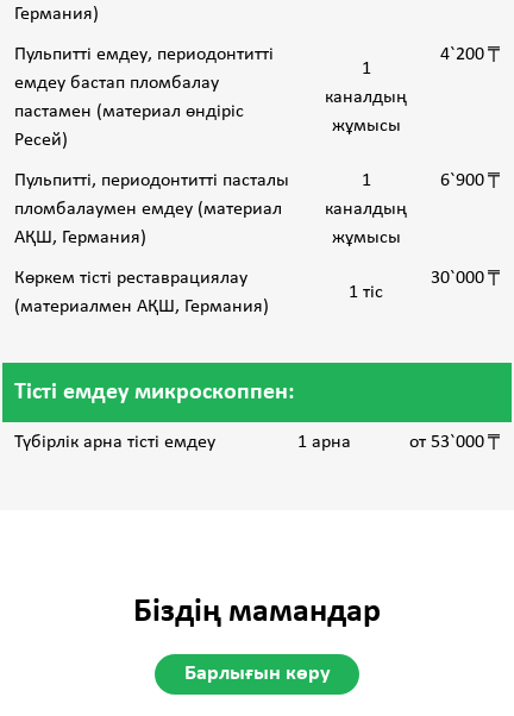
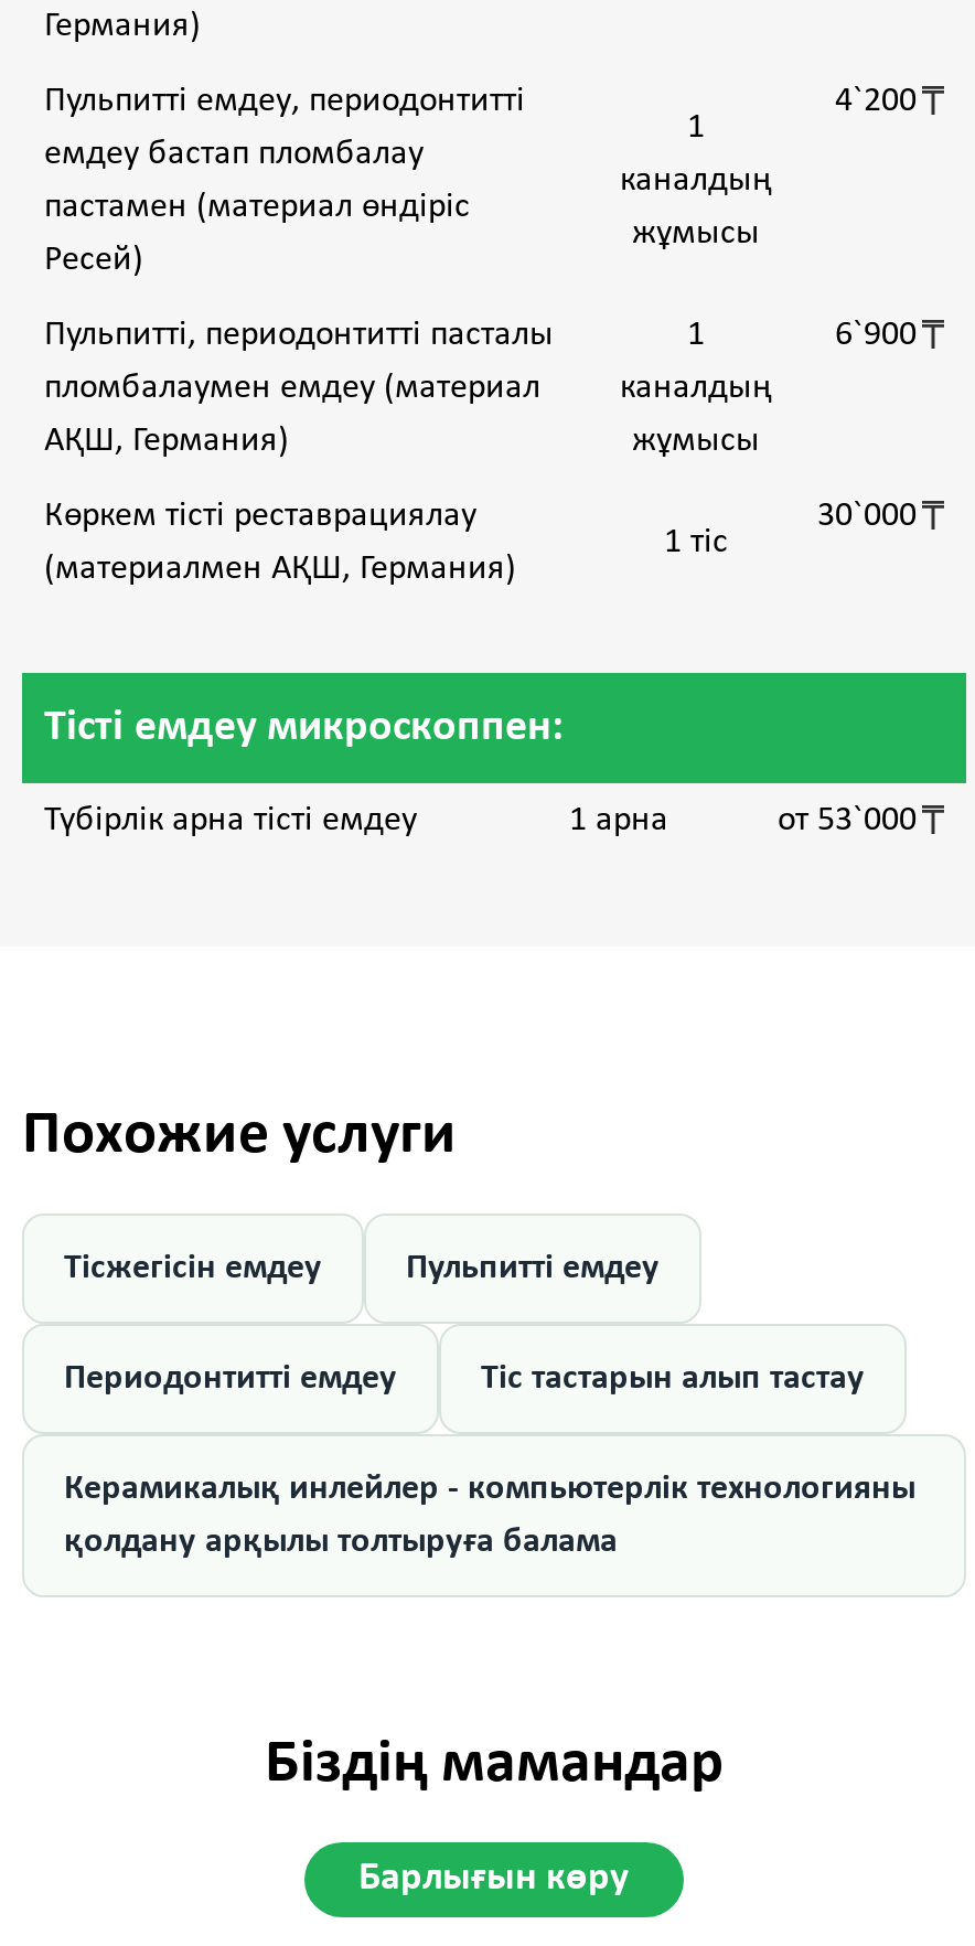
+ Похожие услуги
+ Тісжегісін емдеу
+ Пульпитті емдеу
+ Периодонтитті емдеу
+ Тіс тастарын алып тастау
+ Керамикалық инлейлер - компьютерлік технологияны
+ қолдану арқылы толтыруға балама
